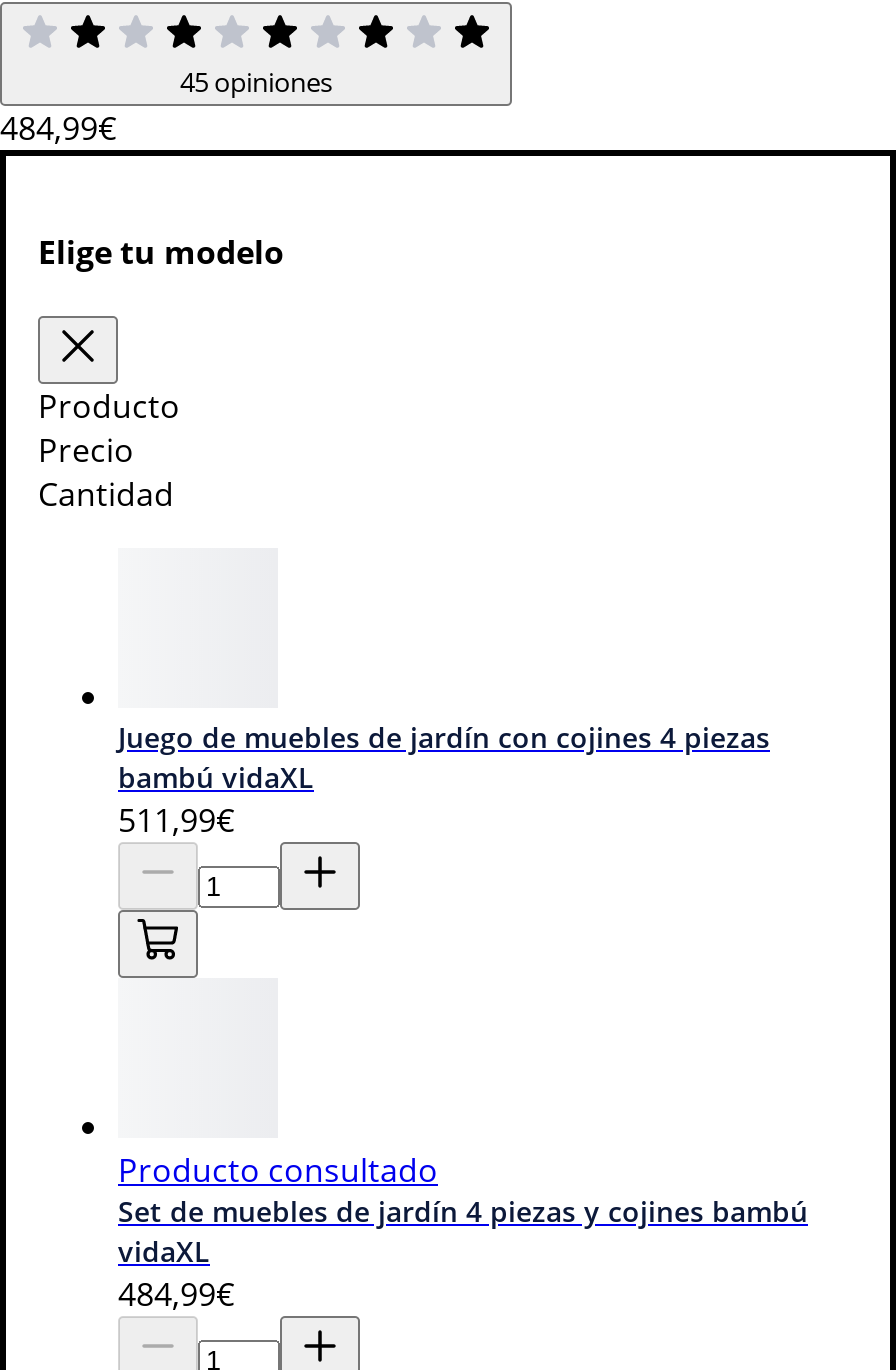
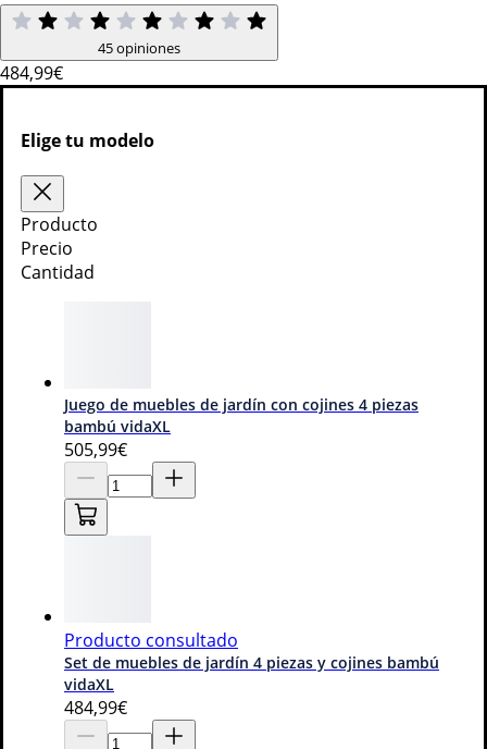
- 511,99€
+ 505,99€
